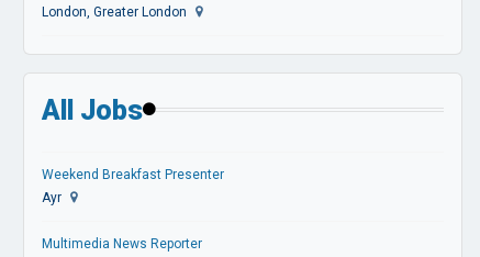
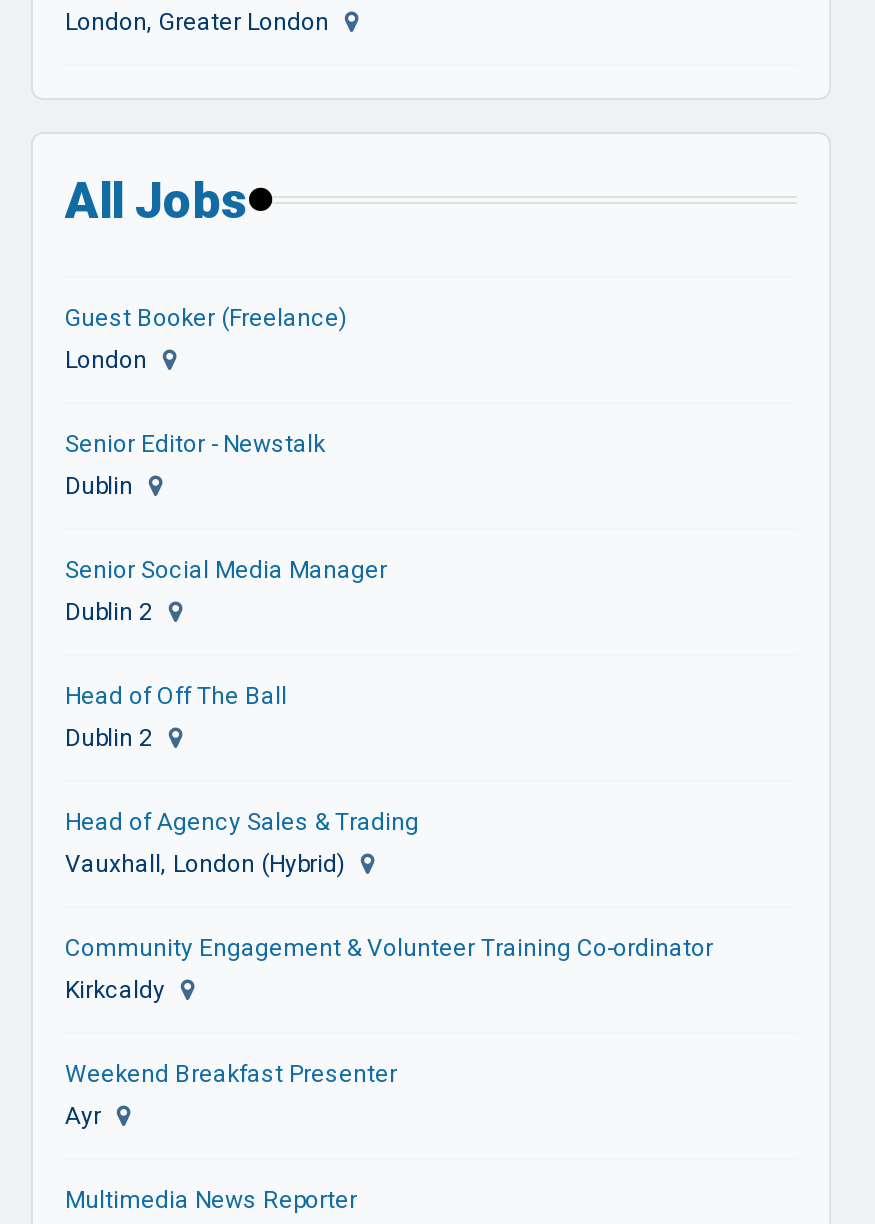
+ Guest Booker (Freelance)
+ London
+ Senior Editor - Newstalk
+ Dublin
+ Senior Social Media Manager
+ Dublin 2
+ Head of Off The Ball
+ Dublin 2
+ Head of Agency Sales & Trading
+ Vauxhall, London (Hybrid)
+ Community Engagement & Volunteer Training Co-ordinator
+ Kirkcaldy
